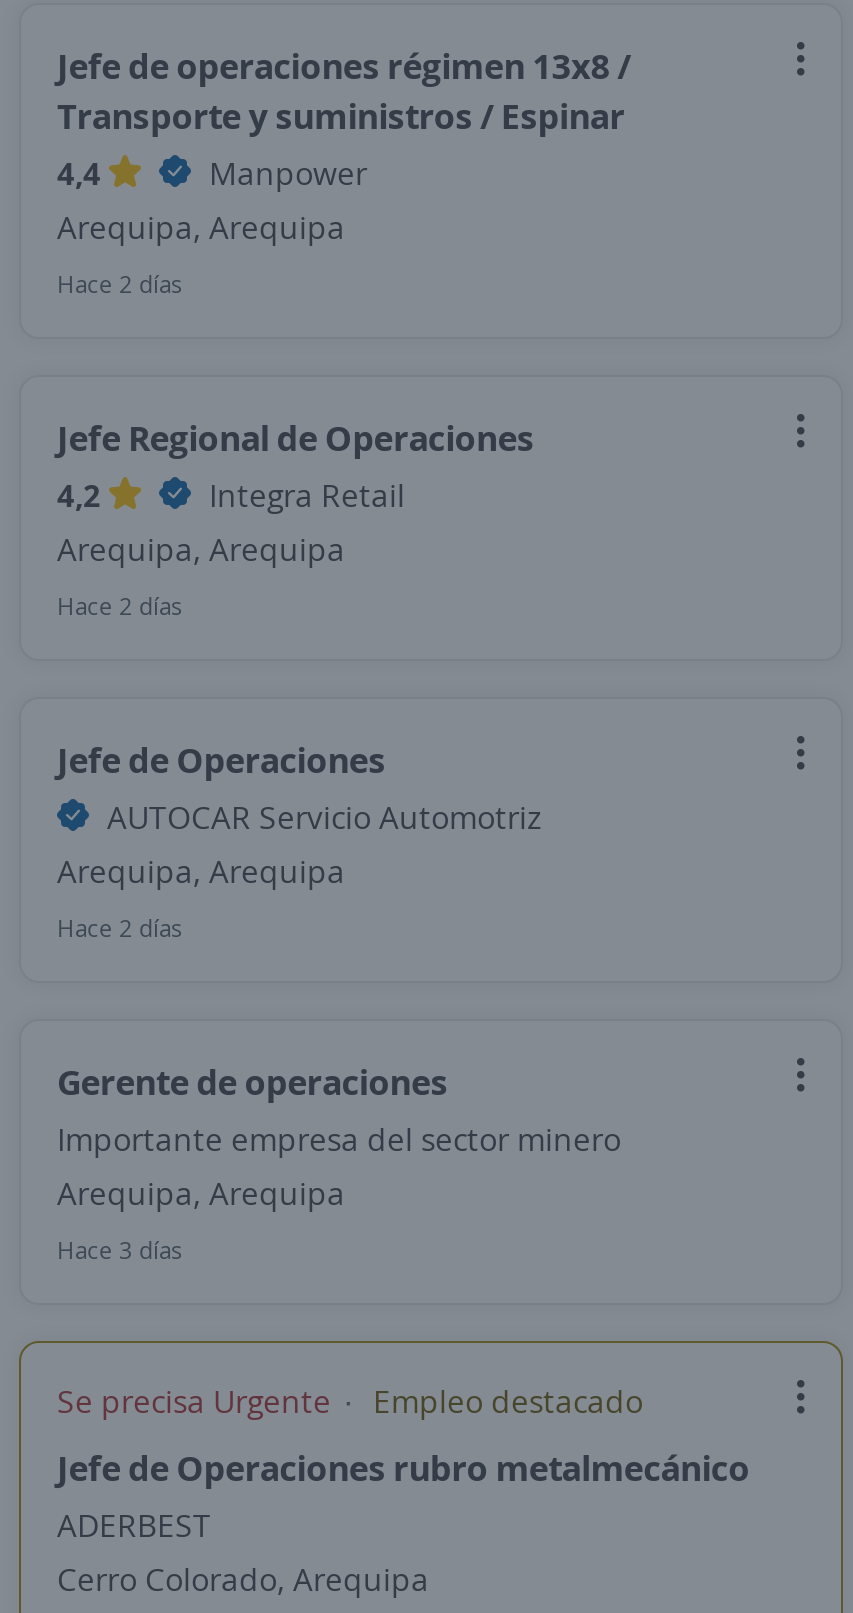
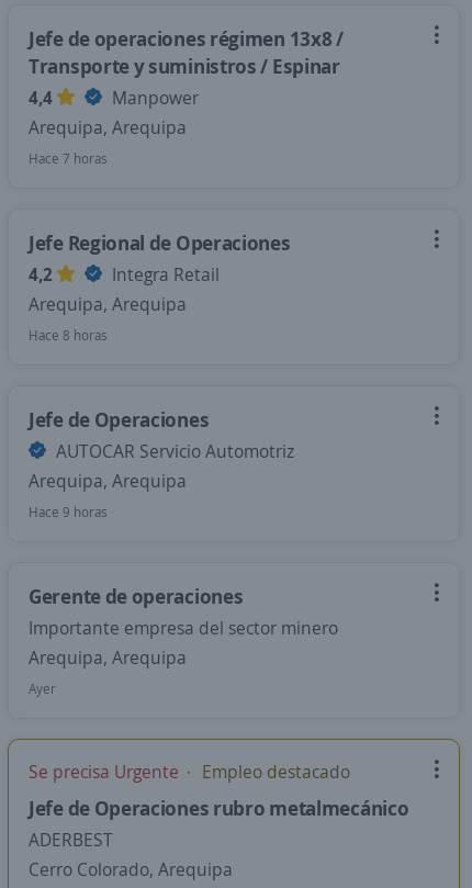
- Hace 2 días
+ Hace 7 horas

- Hace 2 días
+ Hace 8 horas

- Hace 2 días
+ Hace 9 horas

- Hace 3 días
+ Ayer
